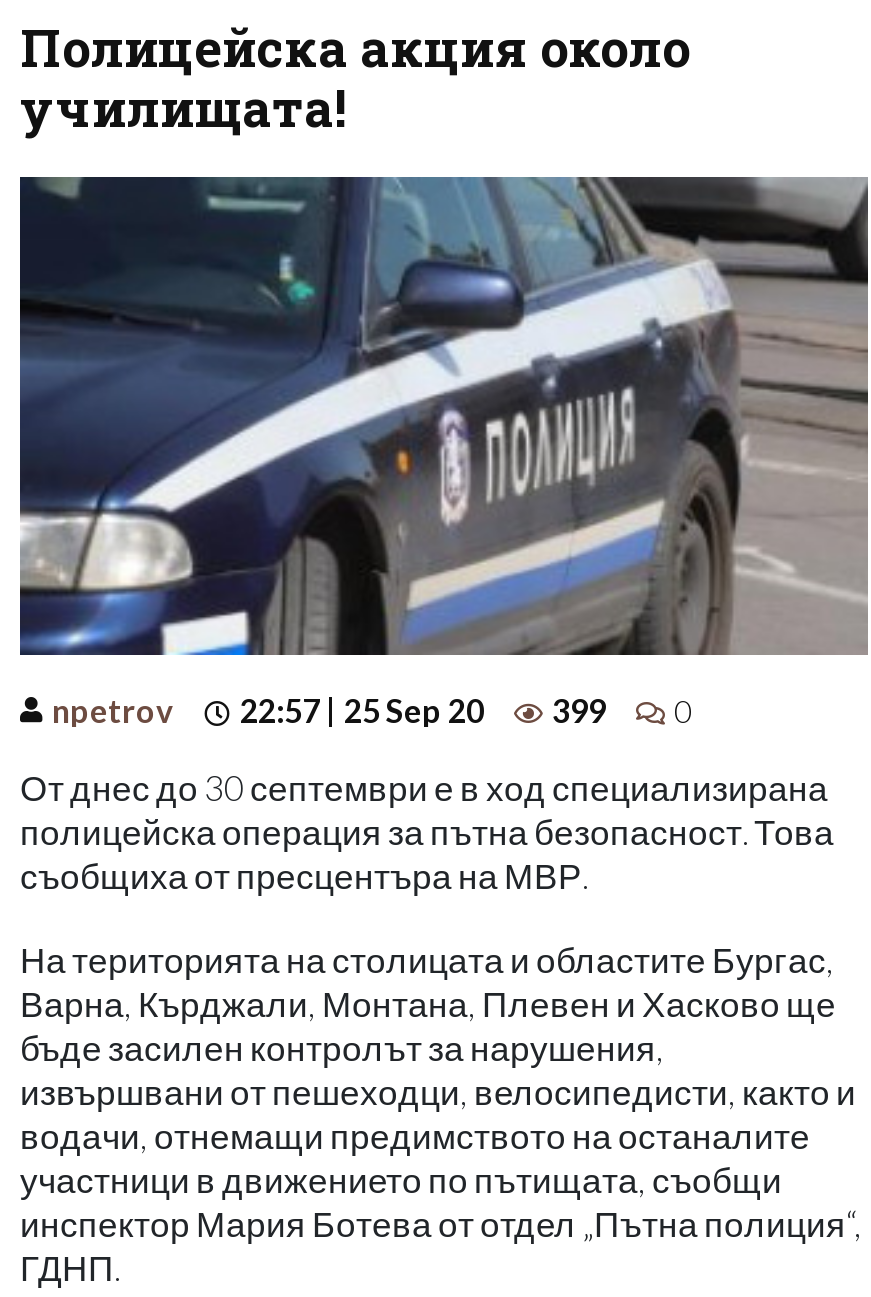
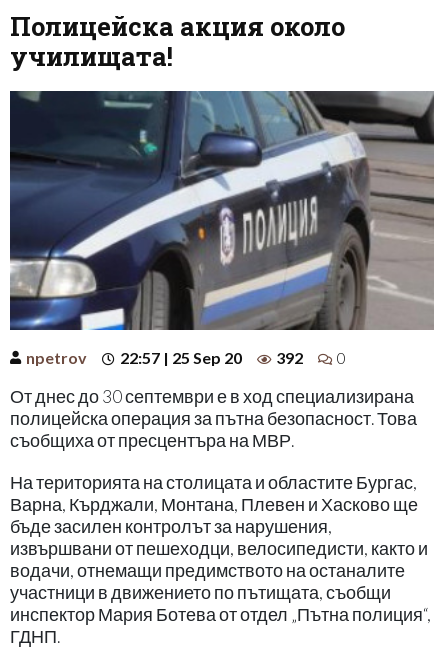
- 399
+ 392
